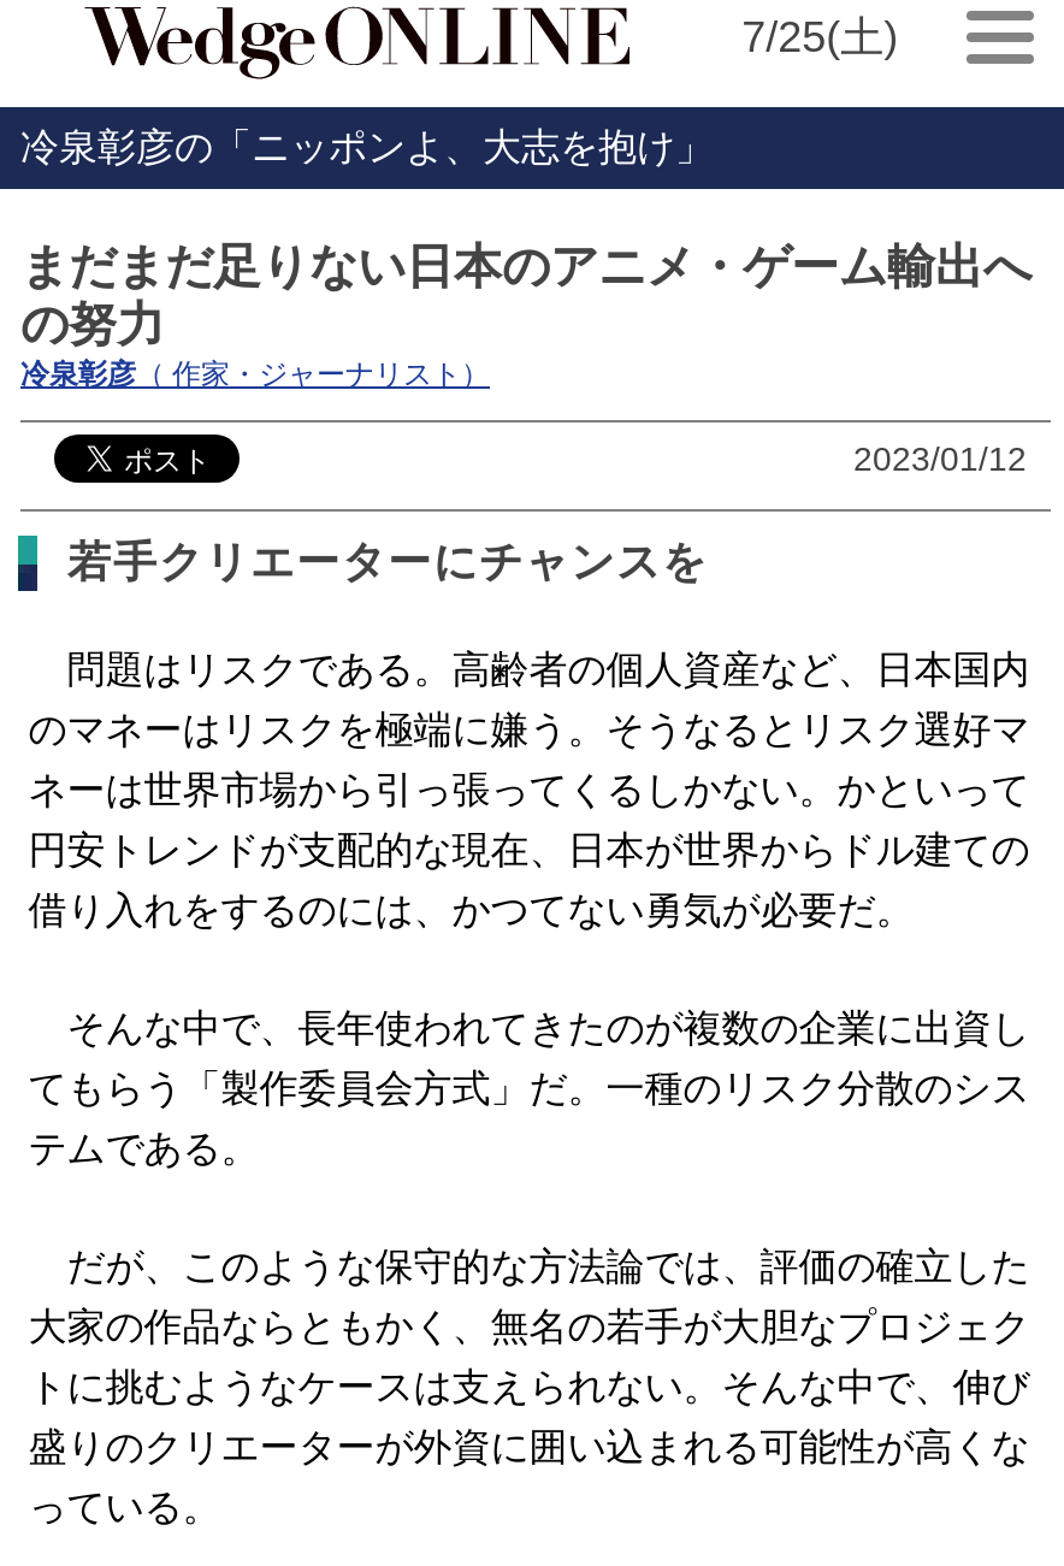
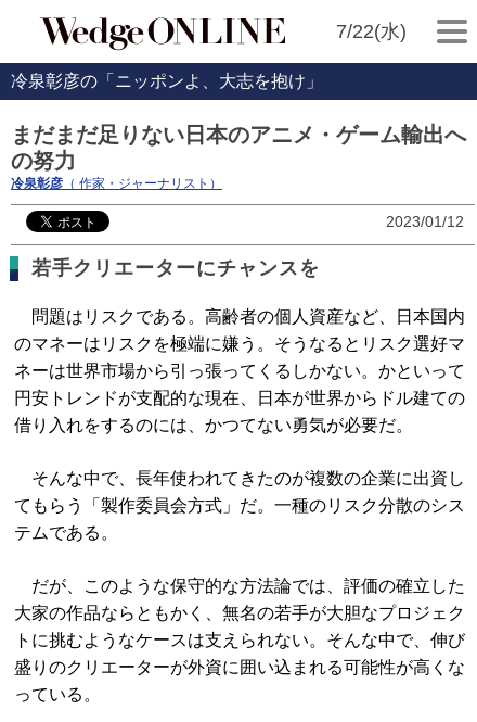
- 7/25(土)
+ 7/22(水)
